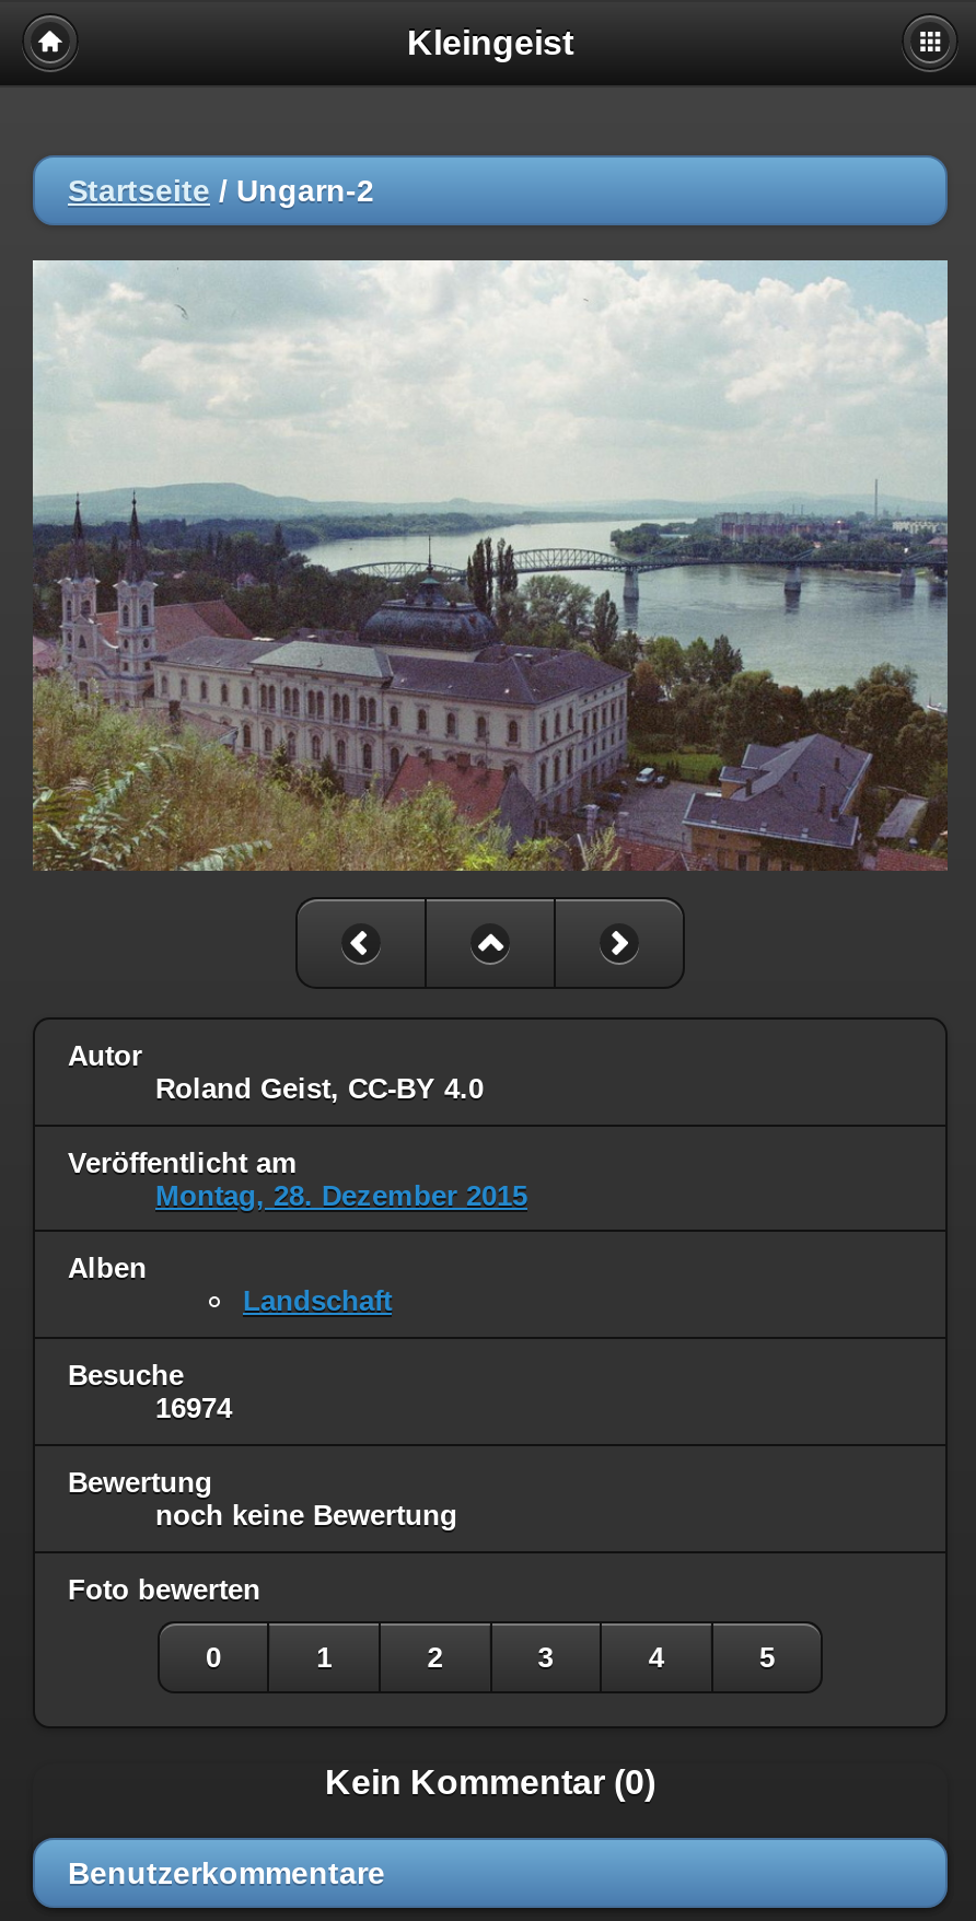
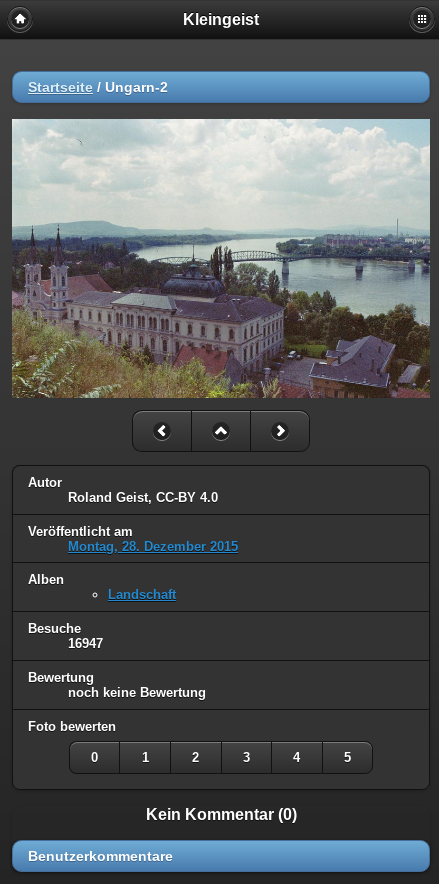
- 16974
+ 16947
